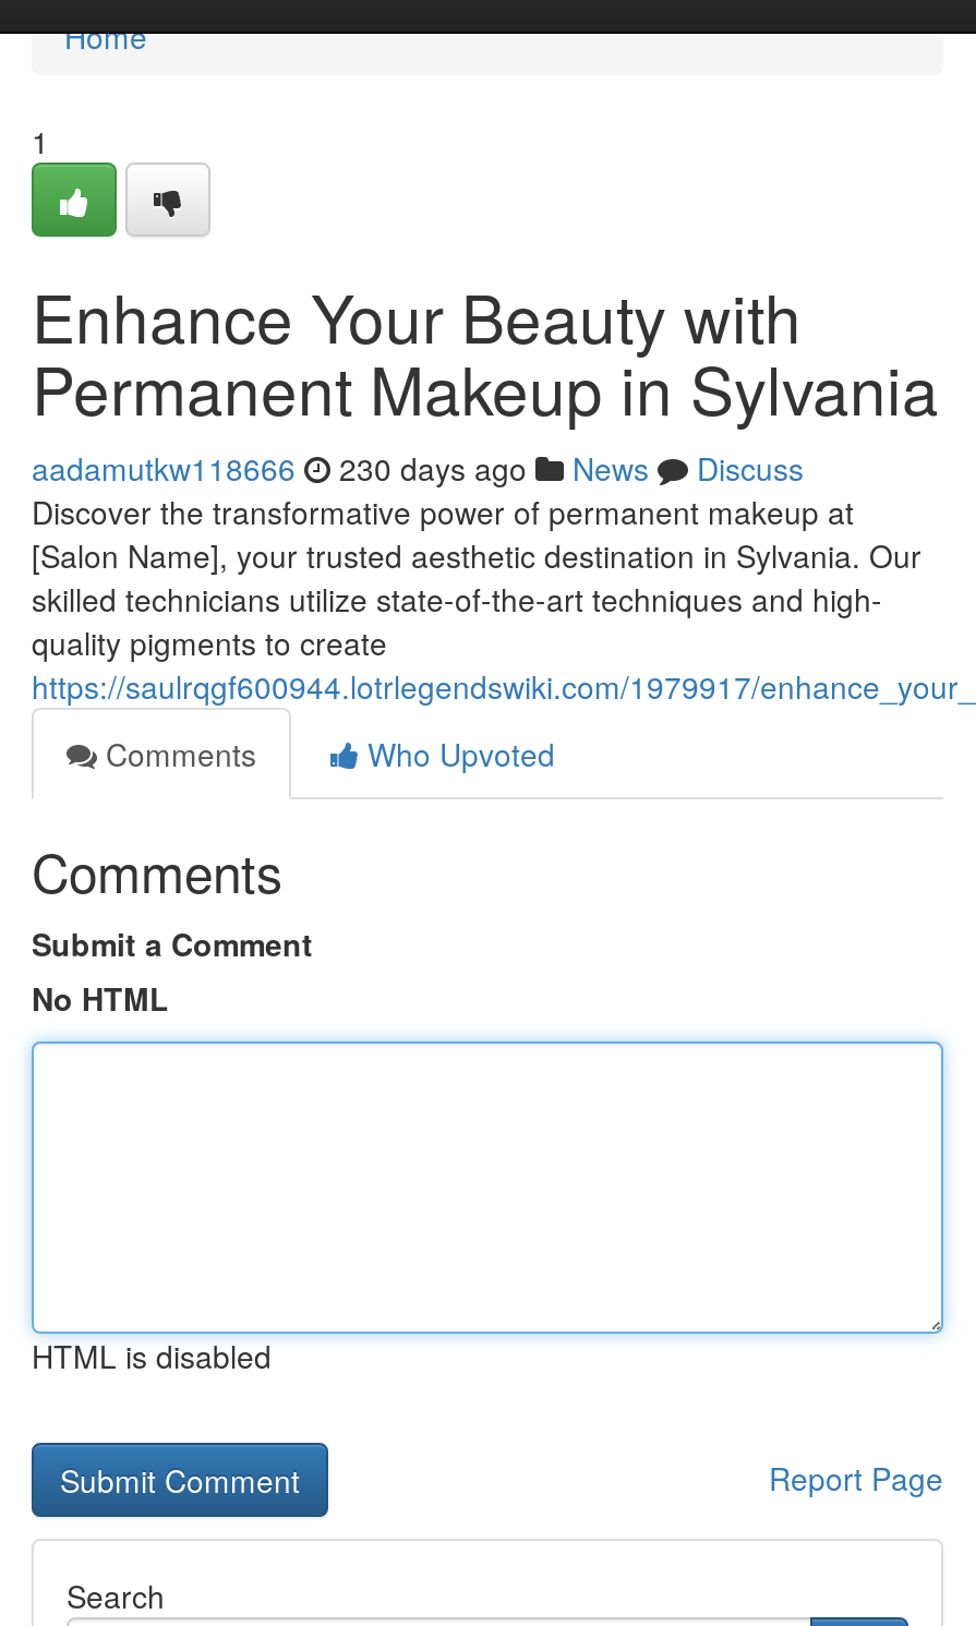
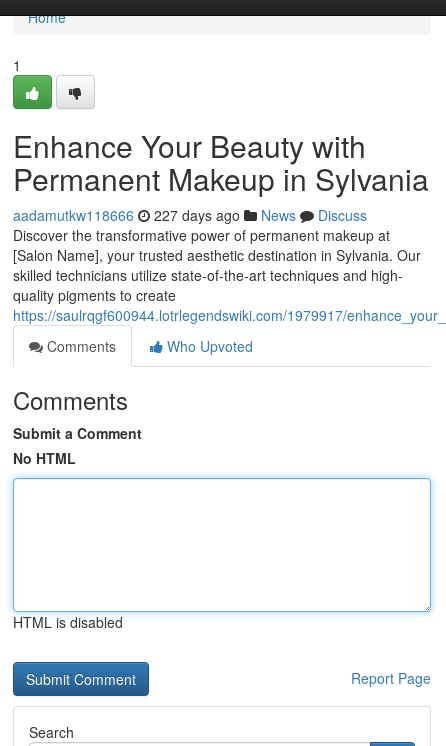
- aadamutkw118666 230 days ago News Discuss
+ aadamutkw118666 227 days ago News Discuss
